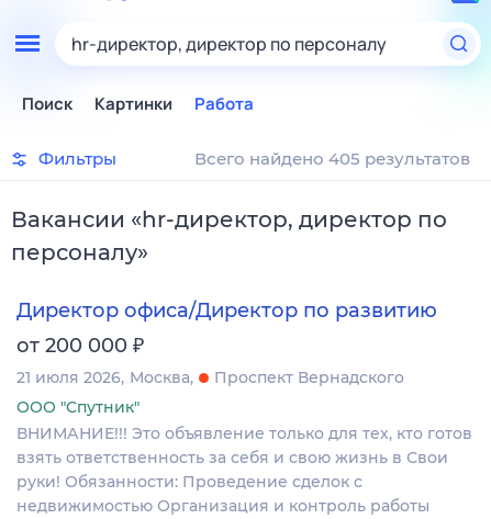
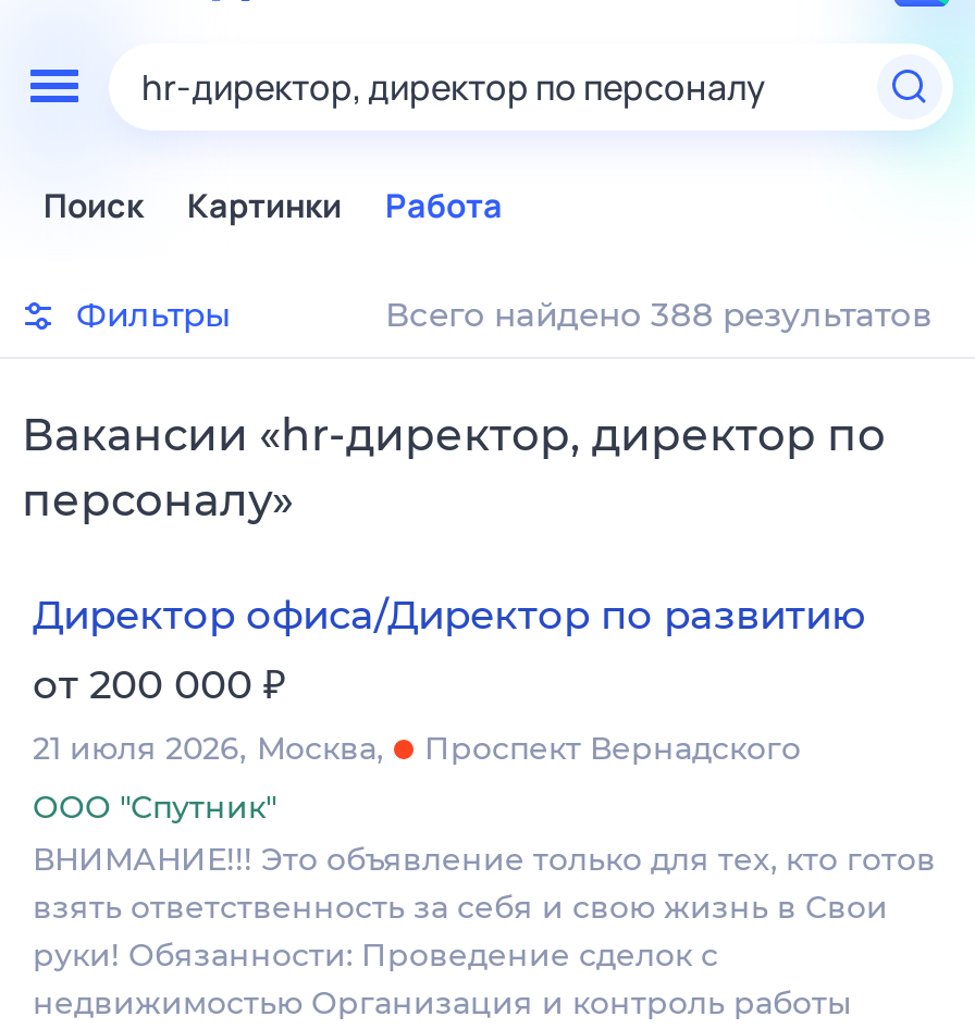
- Всего найдено 405 результатов
+ Всего найдено 388 результатов
